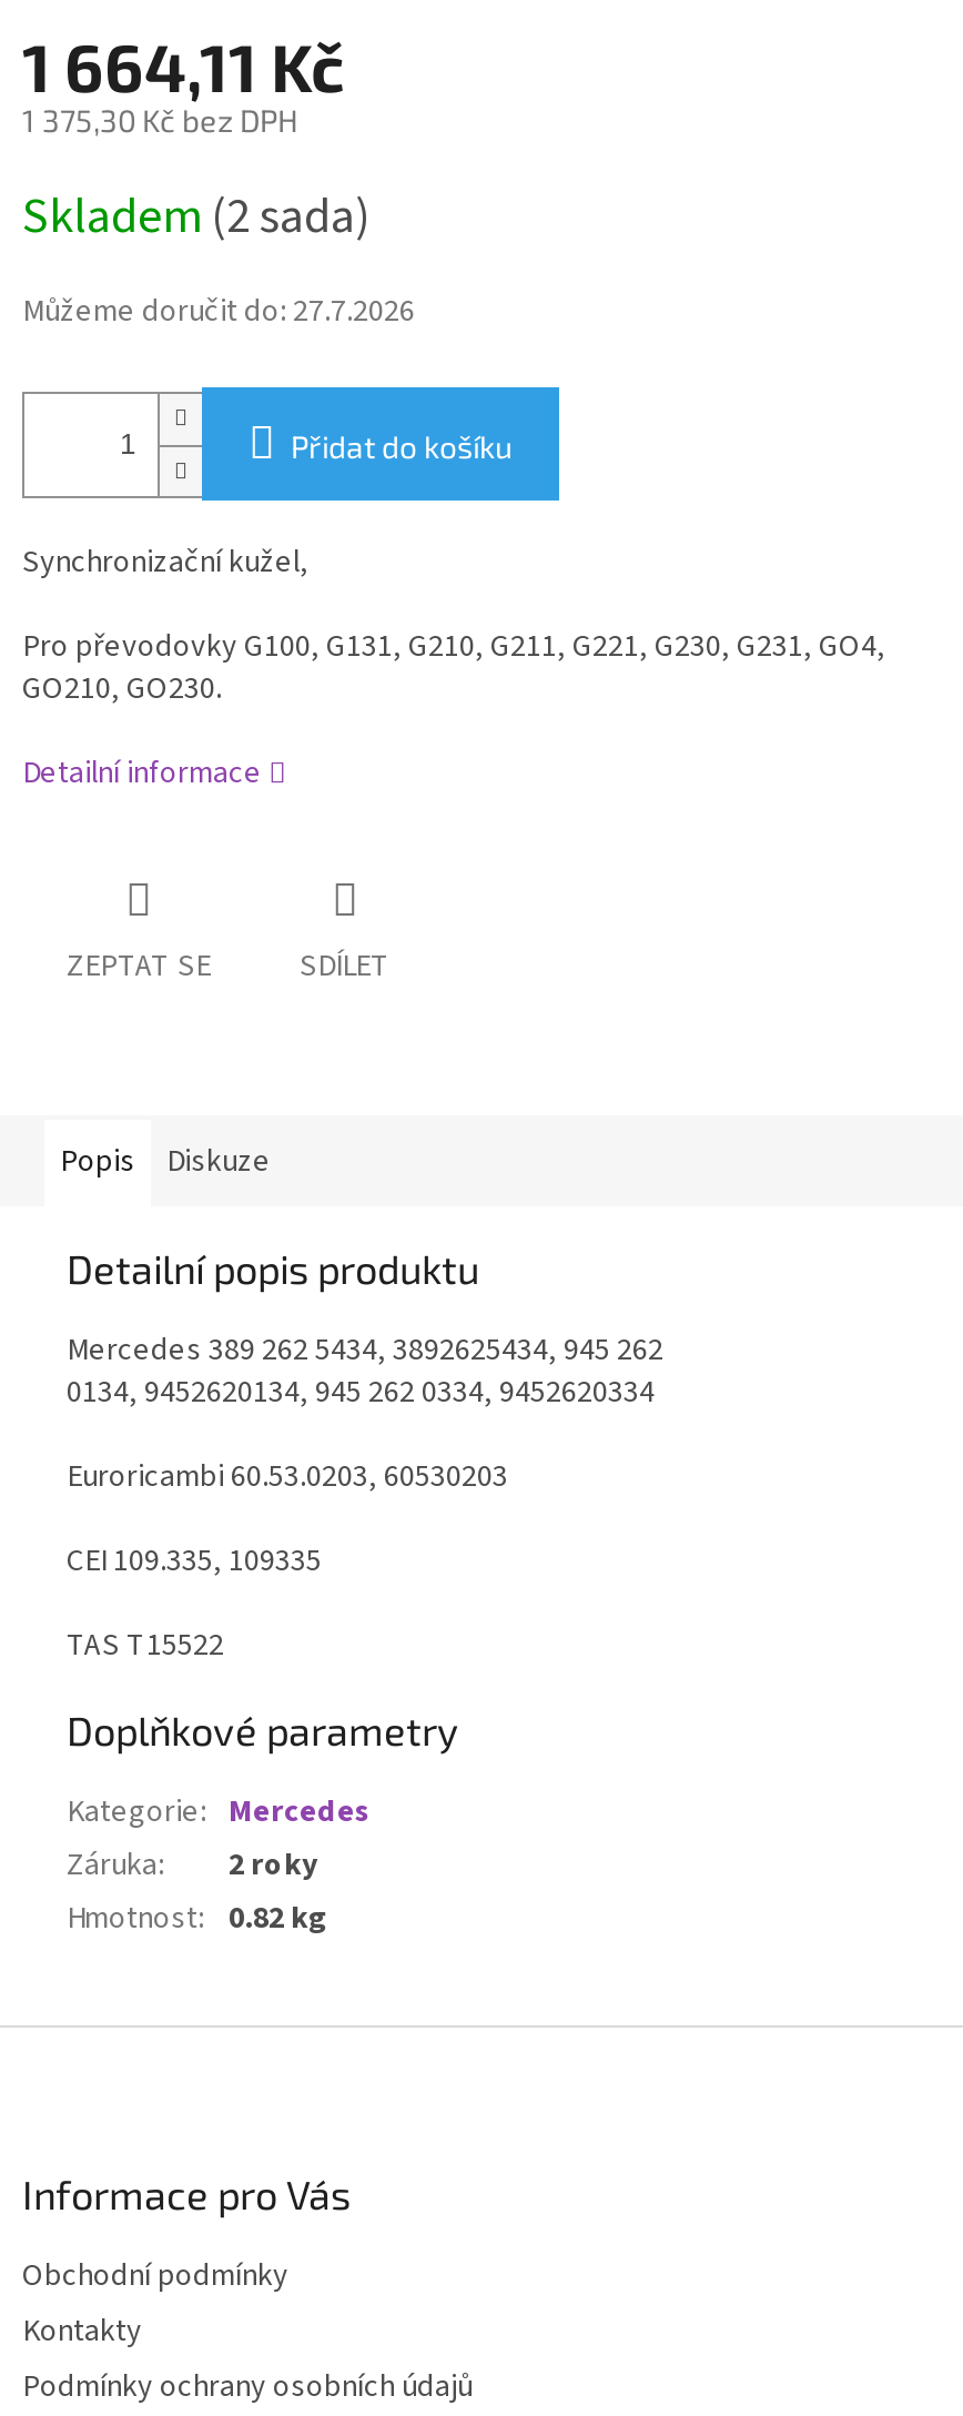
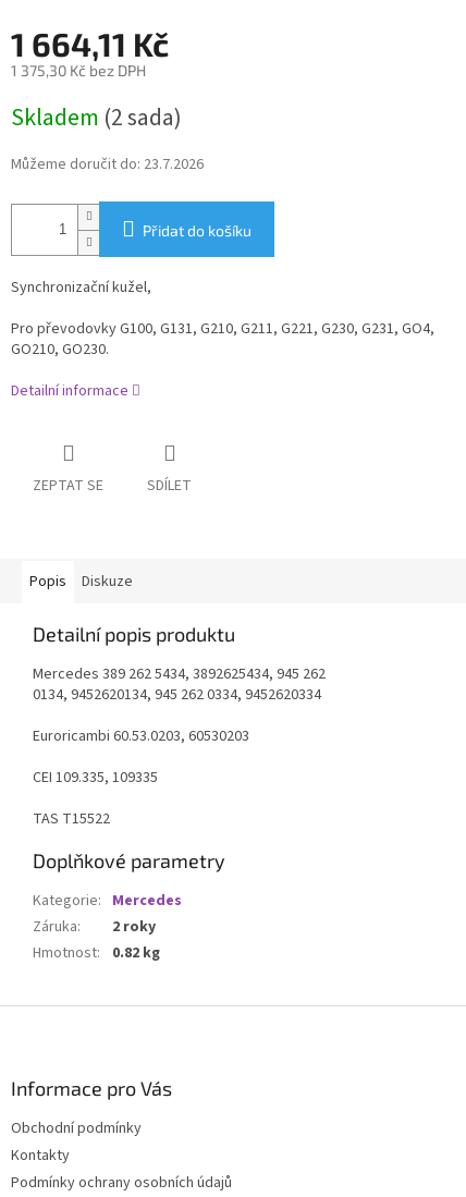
- Můžeme doručit do: 27.7.2026
+ Můžeme doručit do: 23.7.2026
